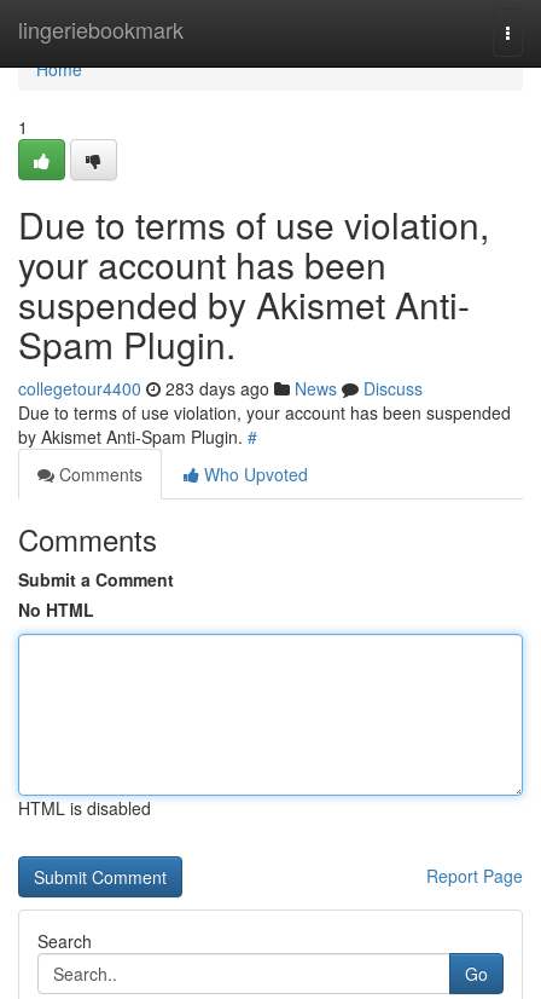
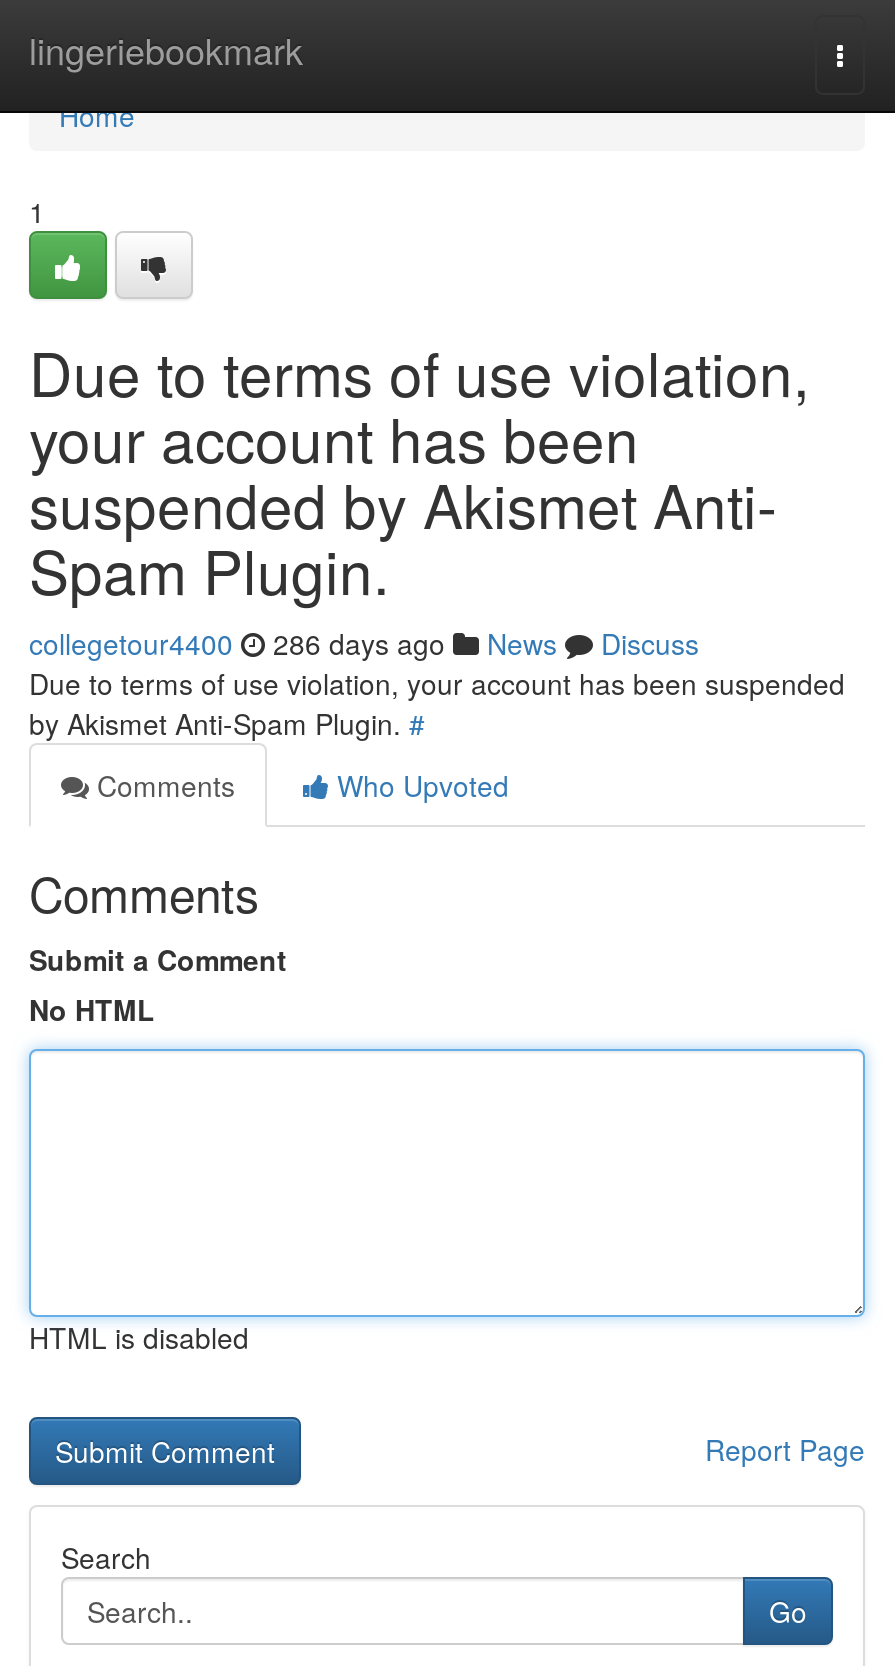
- collegetour4400 283 days ago News Discuss
+ collegetour4400 286 days ago News Discuss
